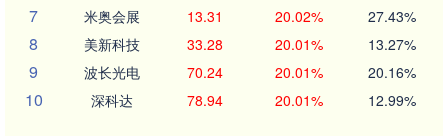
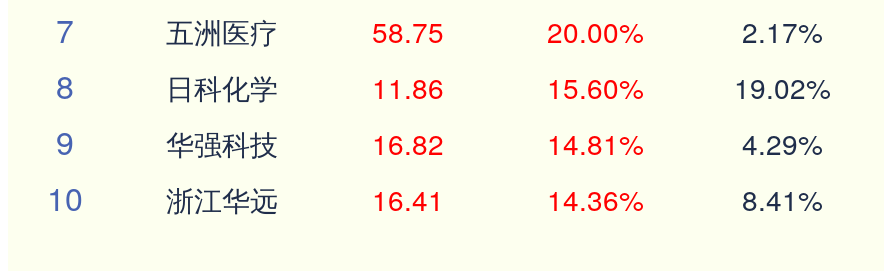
- 米奥会展
- 13.31
- 20.02%
- 27.43%
+ 五洲医疗
+ 58.75
+ 20.00%
+ 2.17%

- 美新科技
- 33.28
- 20.01%
- 13.27%
+ 日科化学
+ 11.86
+ 15.60%
+ 19.02%

- 波长光电
- 70.24
- 20.01%
- 20.16%
+ 华强科技
+ 16.82
+ 14.81%
+ 4.29%

- 深科达
- 78.94
- 20.01%
- 12.99%
+ 浙江华远
+ 16.41
+ 14.36%
+ 8.41%
